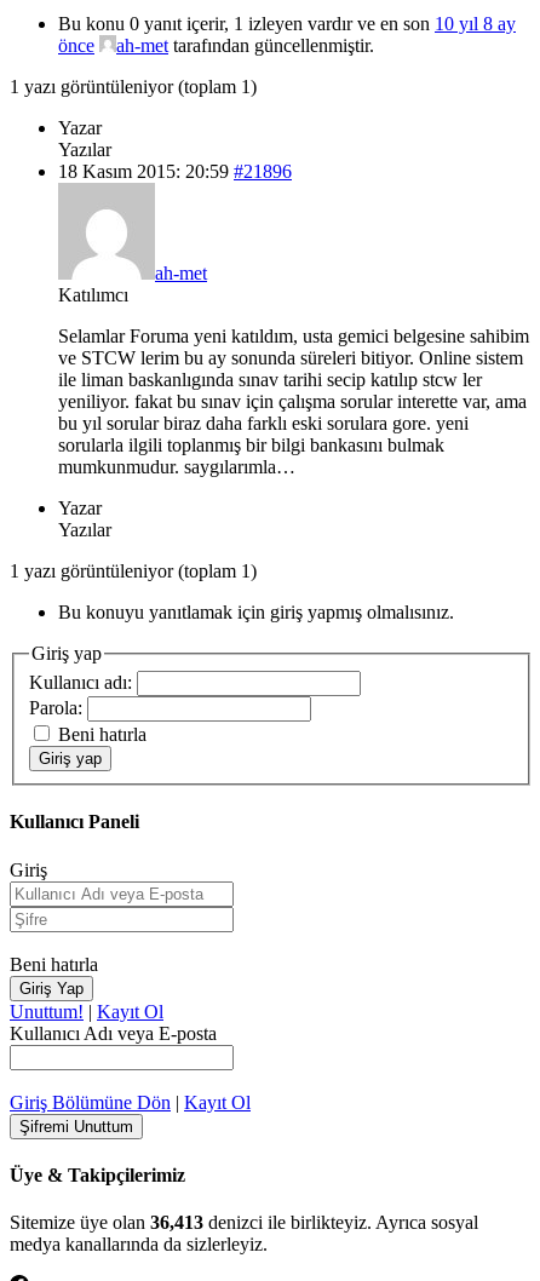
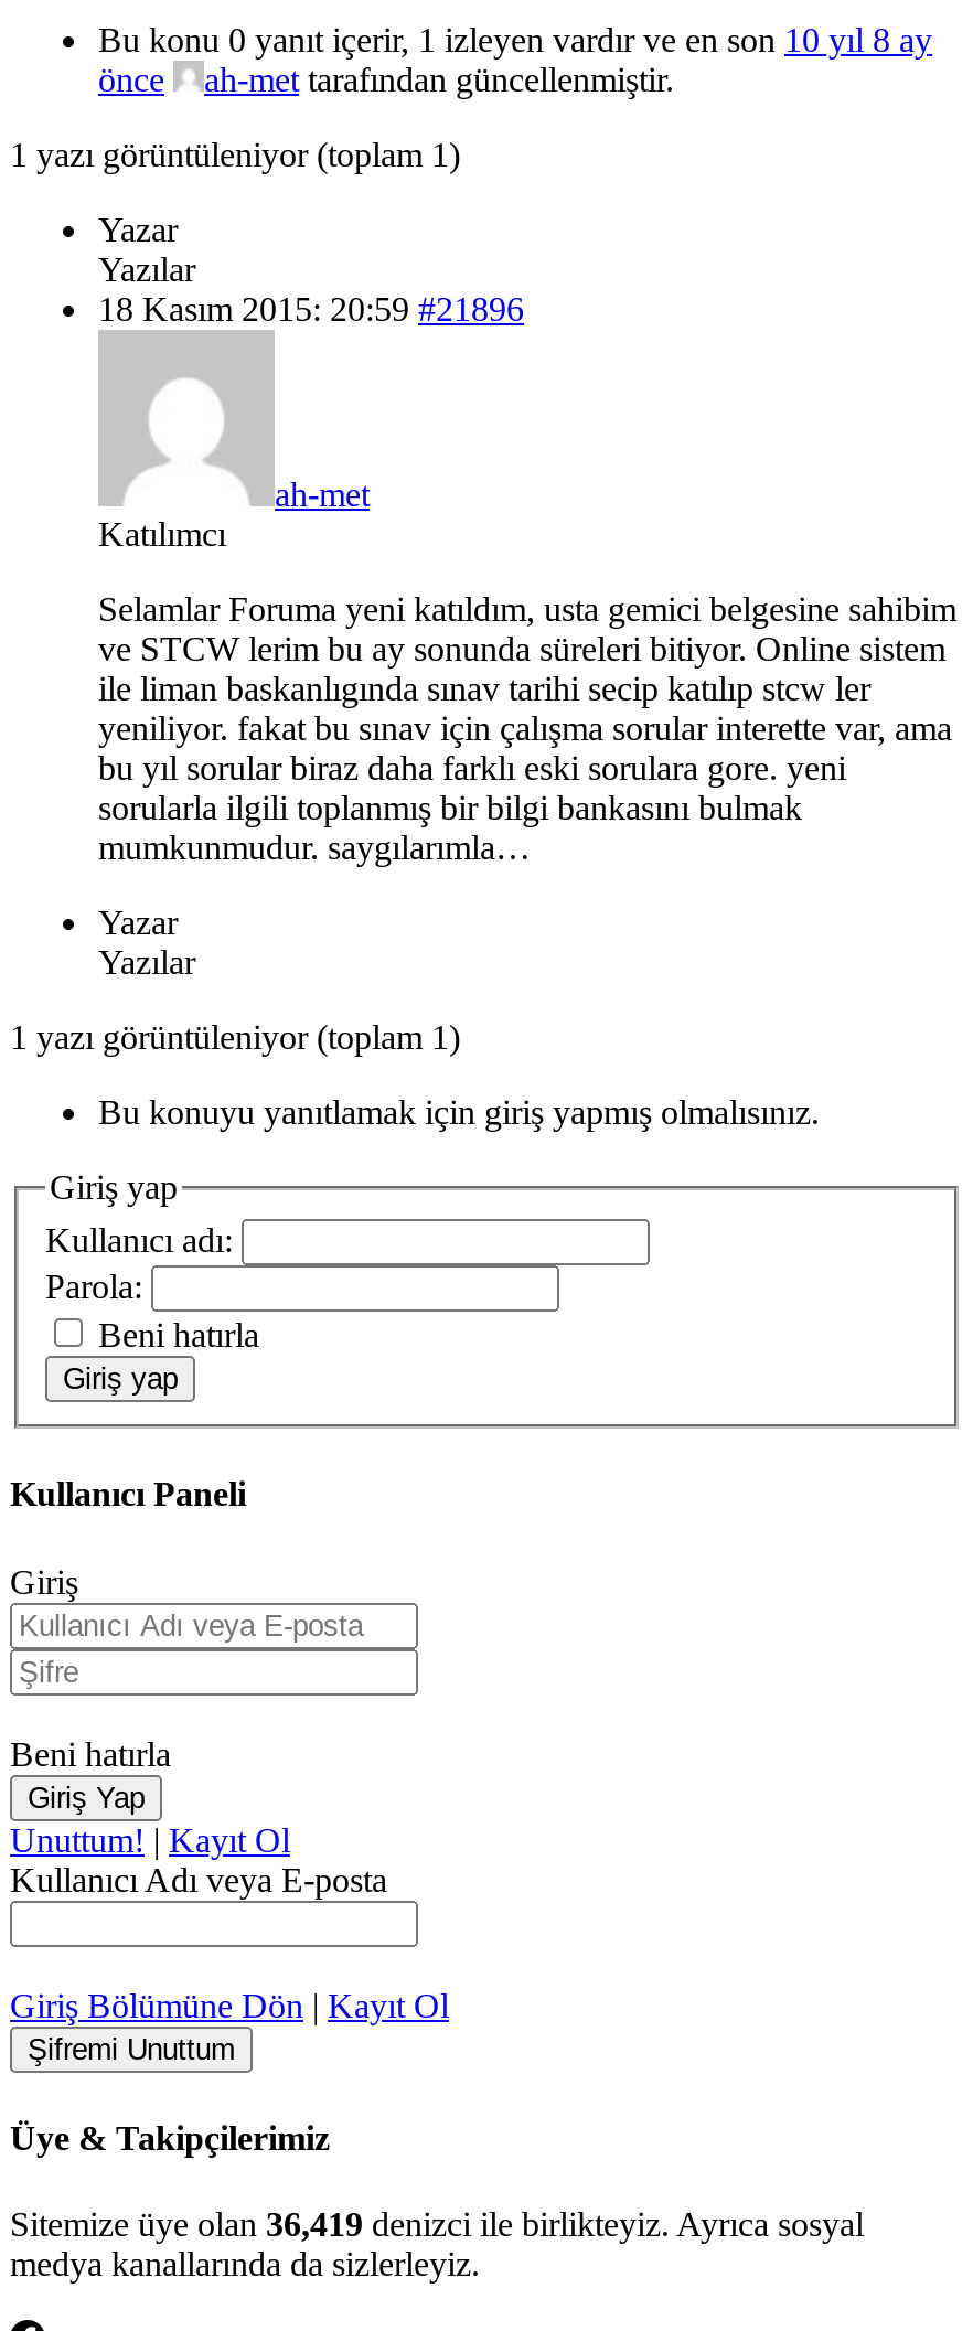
- Sitemize üye olan 36,413 denizci ile birlikteyiz. Ayrıca sosyal
+ Sitemize üye olan 36,419 denizci ile birlikteyiz. Ayrıca sosyal
